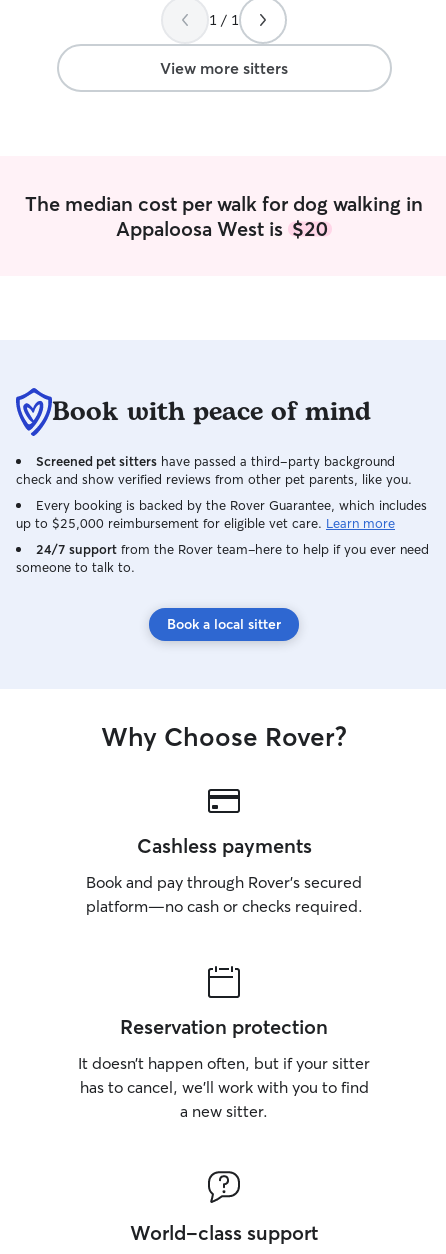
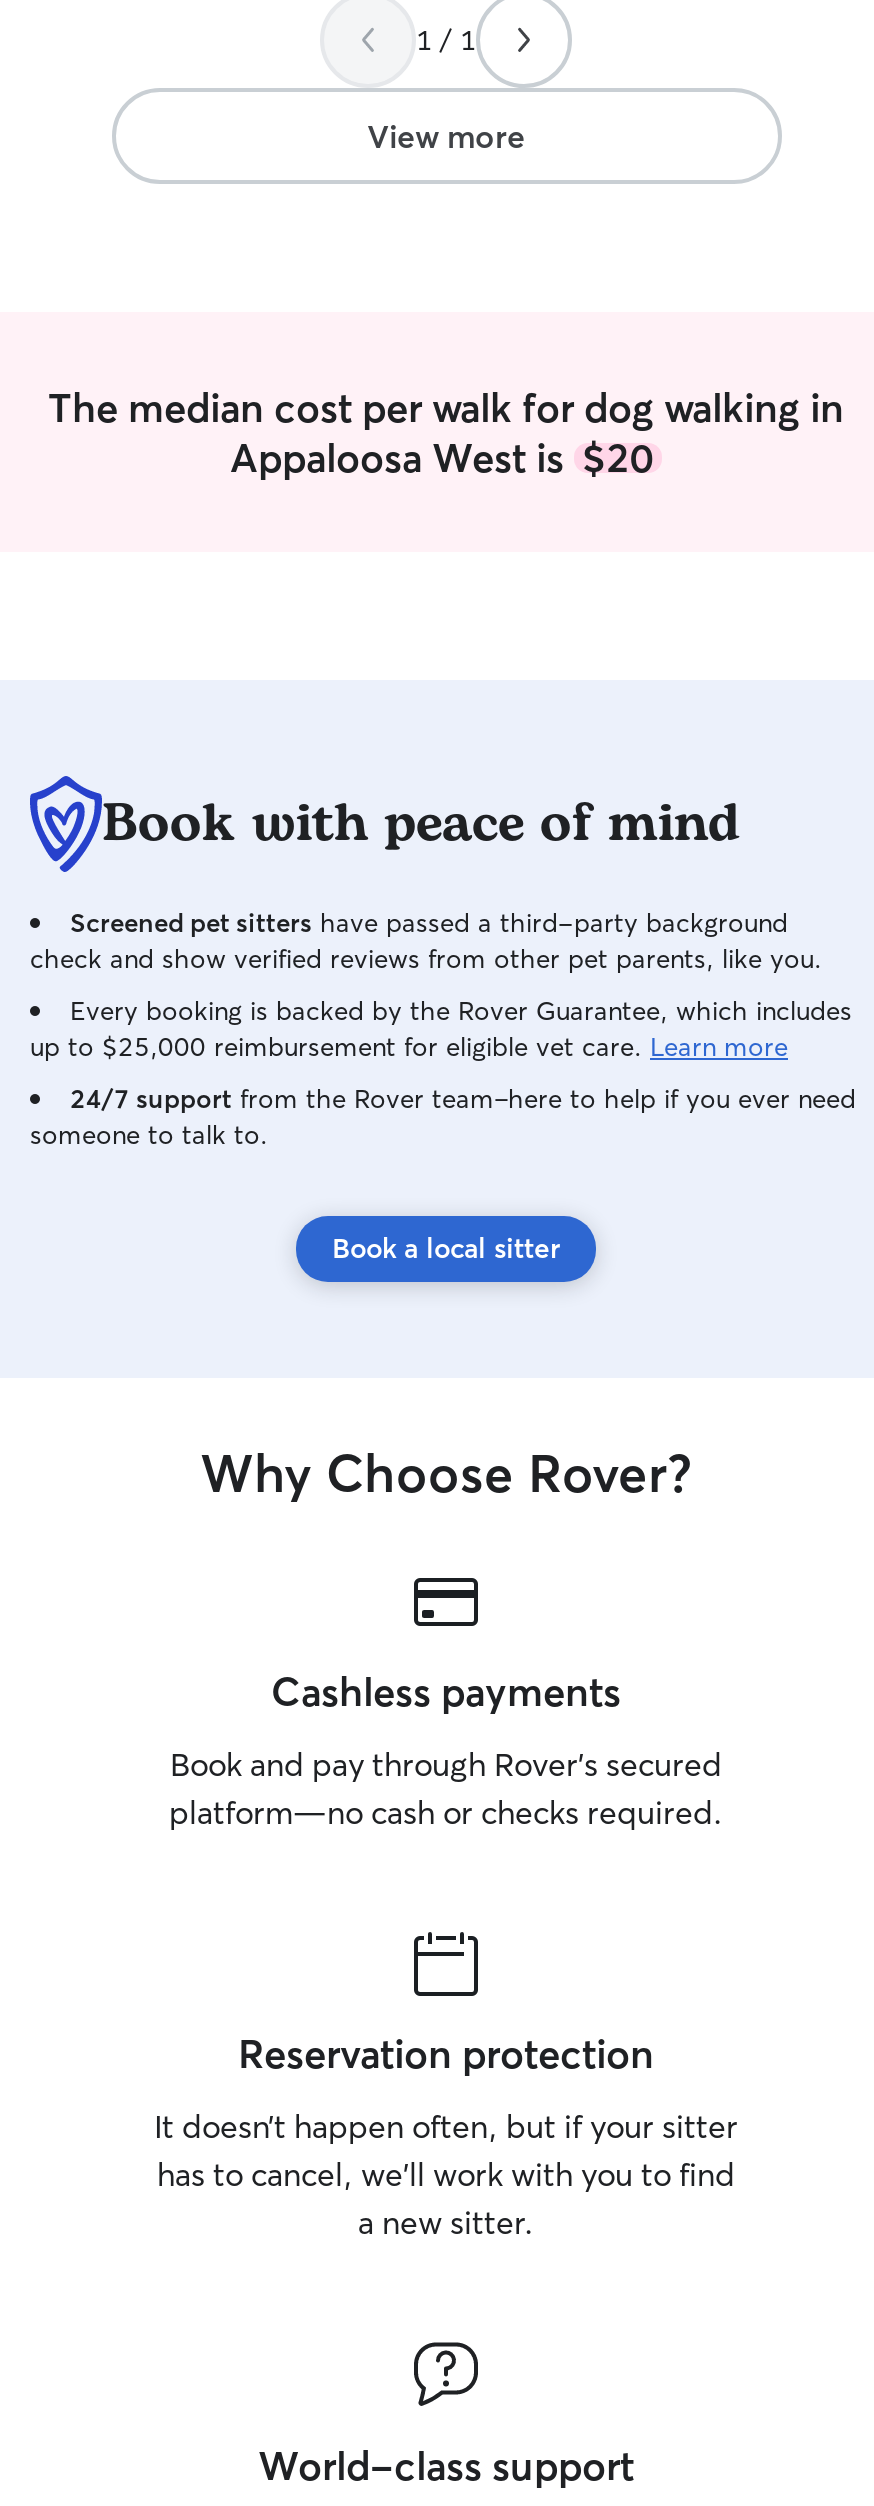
- View more sitters
+ View more
